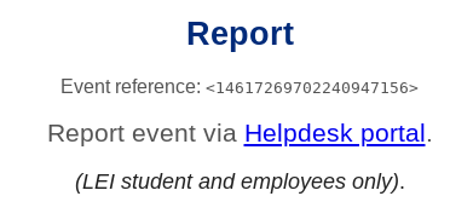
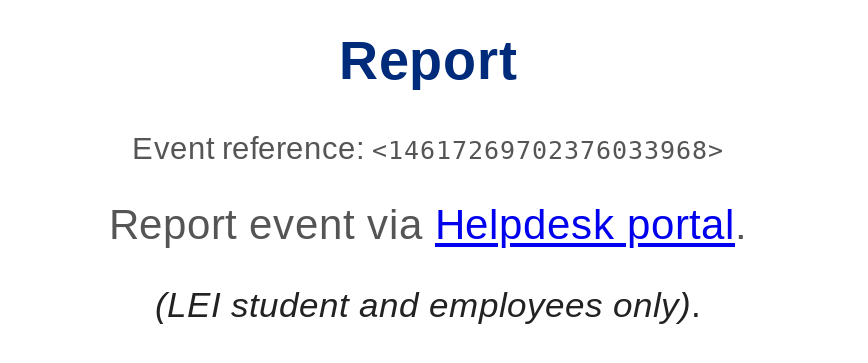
- Event reference: <14617269702240947156>
+ Event reference: <14617269702376033968>
